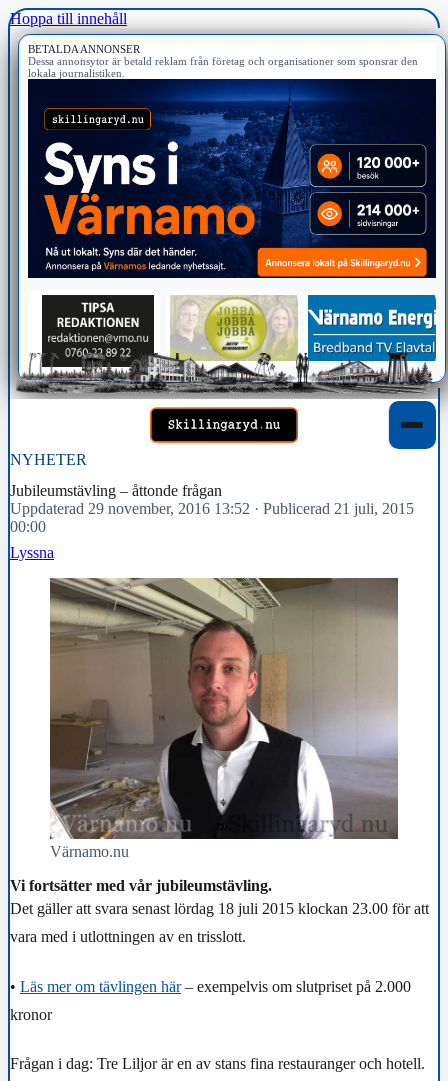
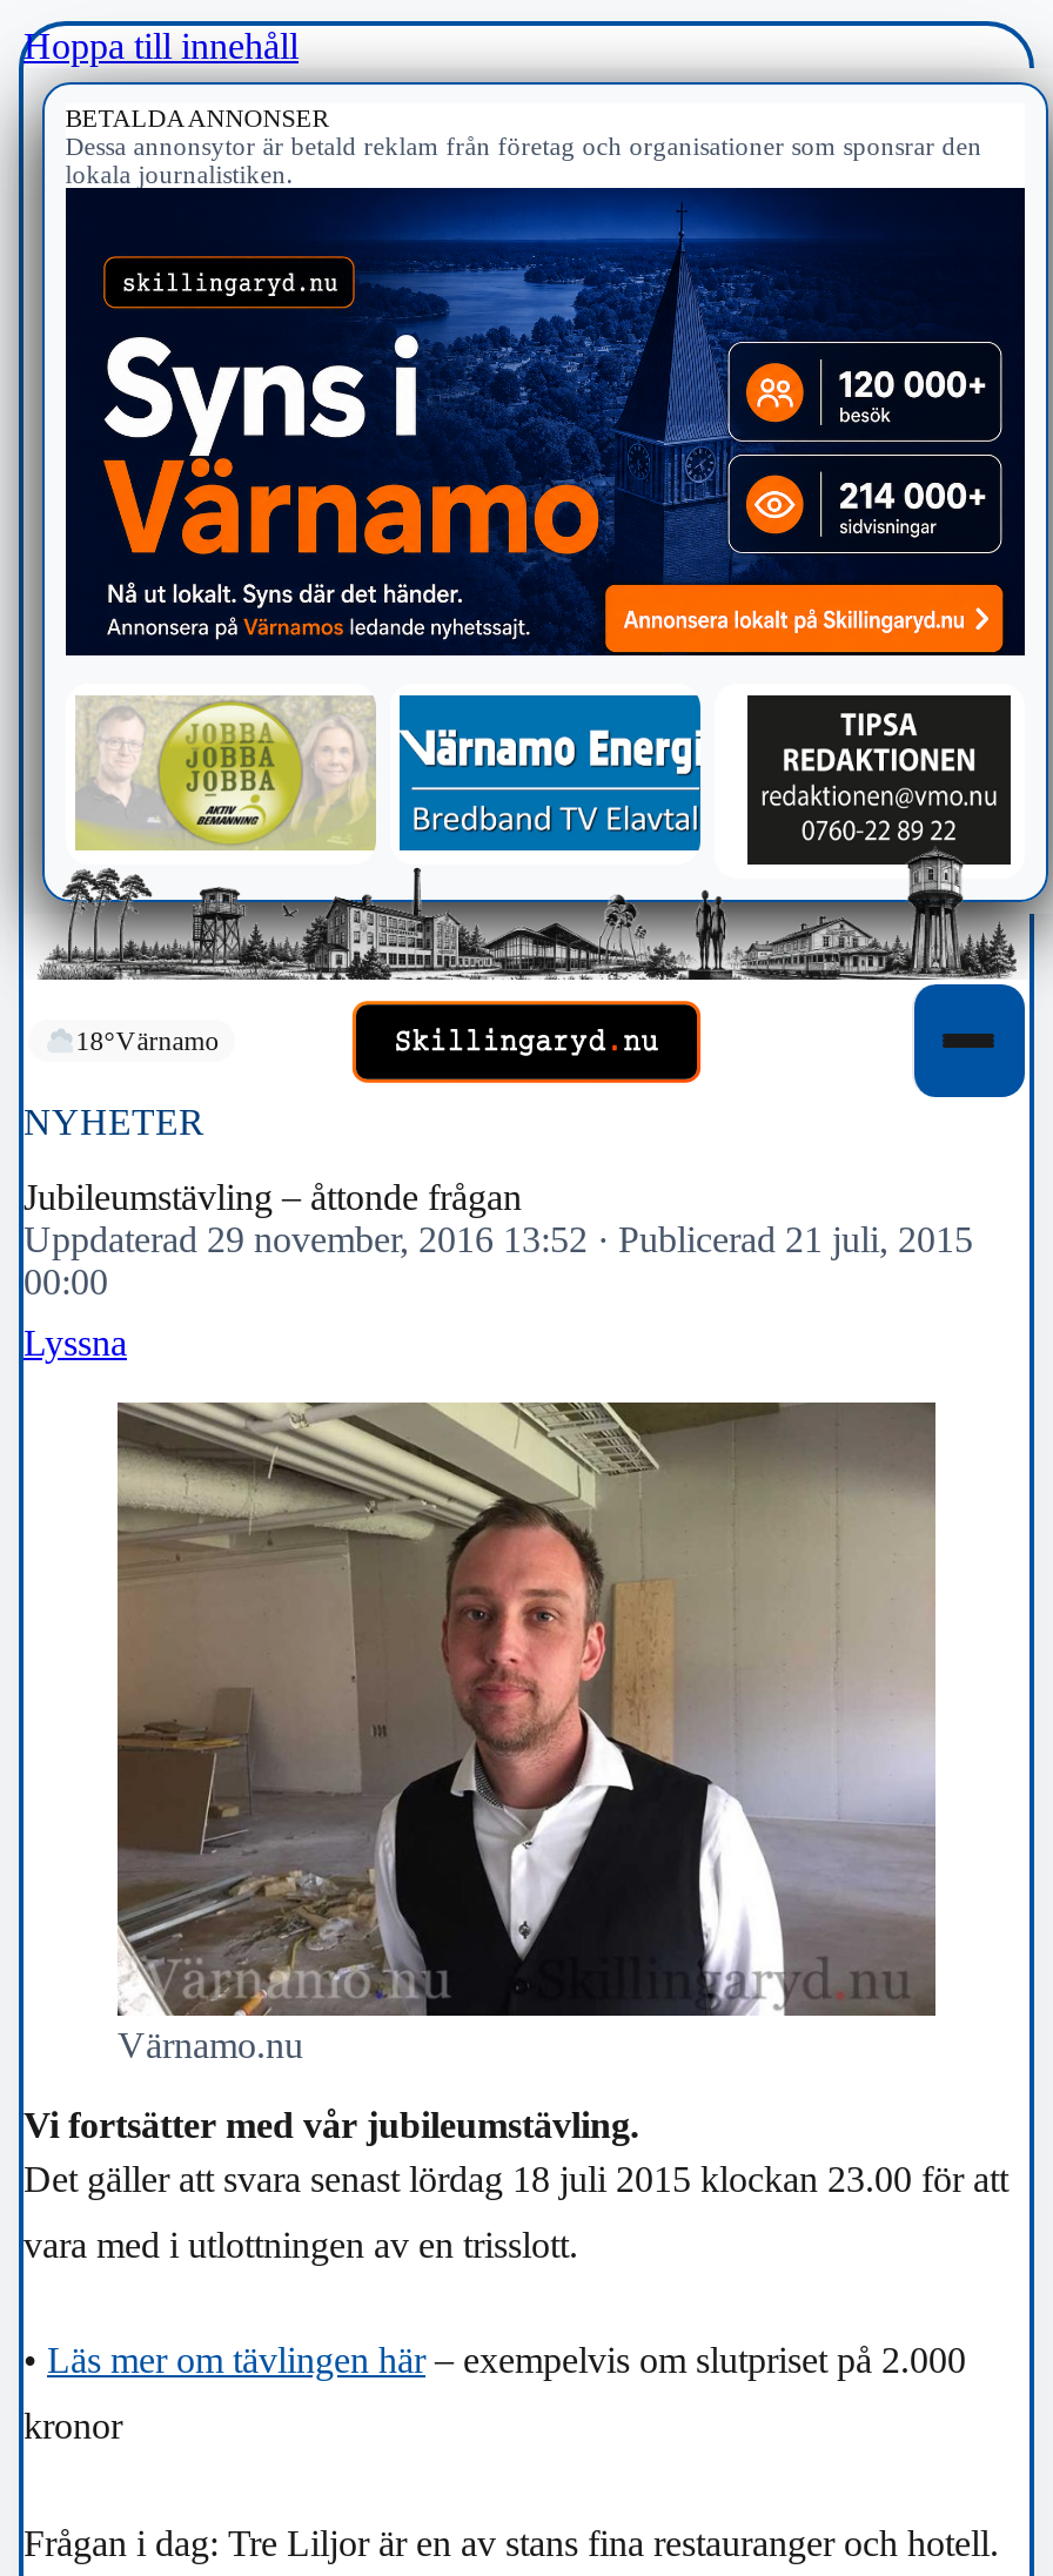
+ 18°Värnamo

- [image]
+ [image]
